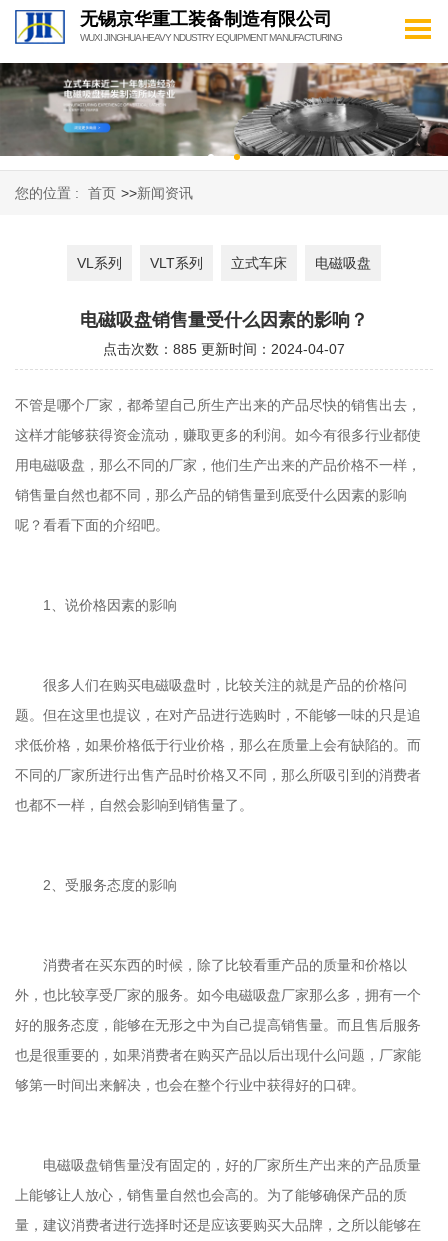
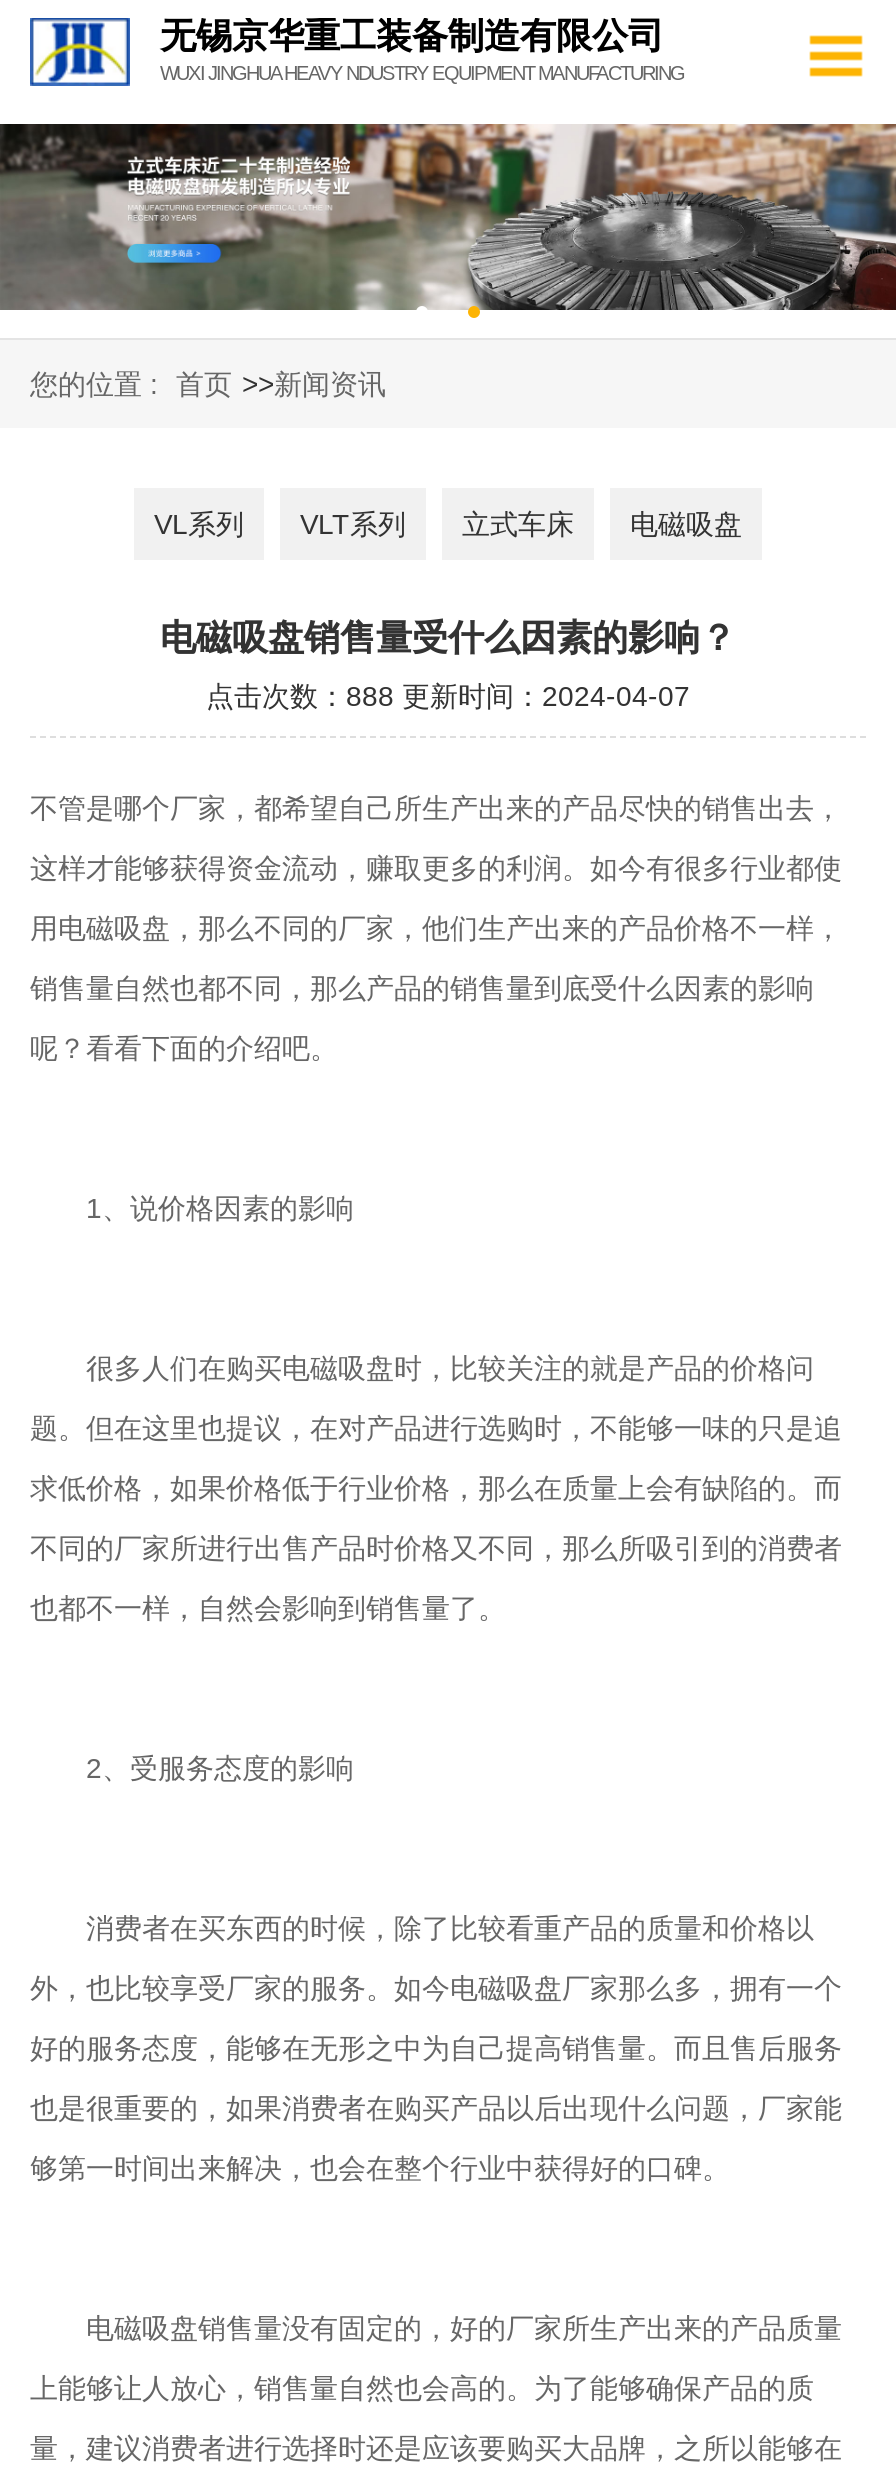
- 点击次数：885 更新时间：2024-04-07
+ 点击次数：888 更新时间：2024-04-07
